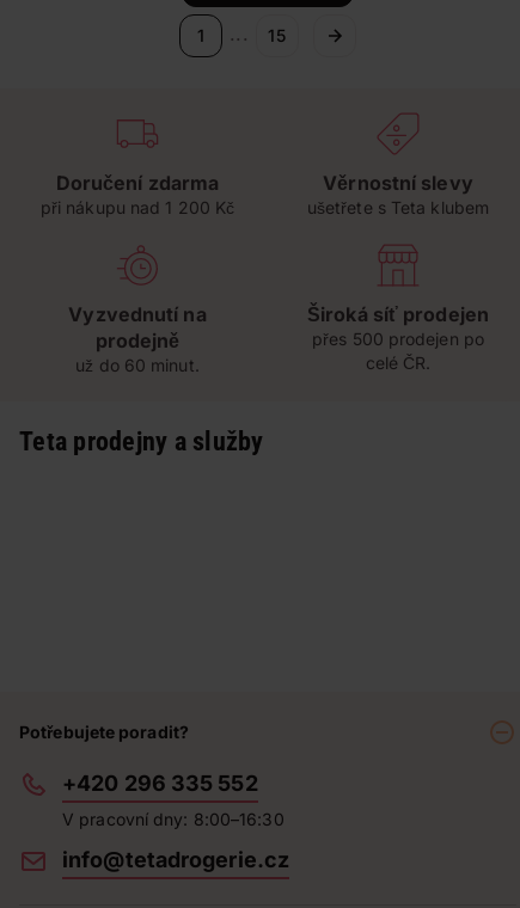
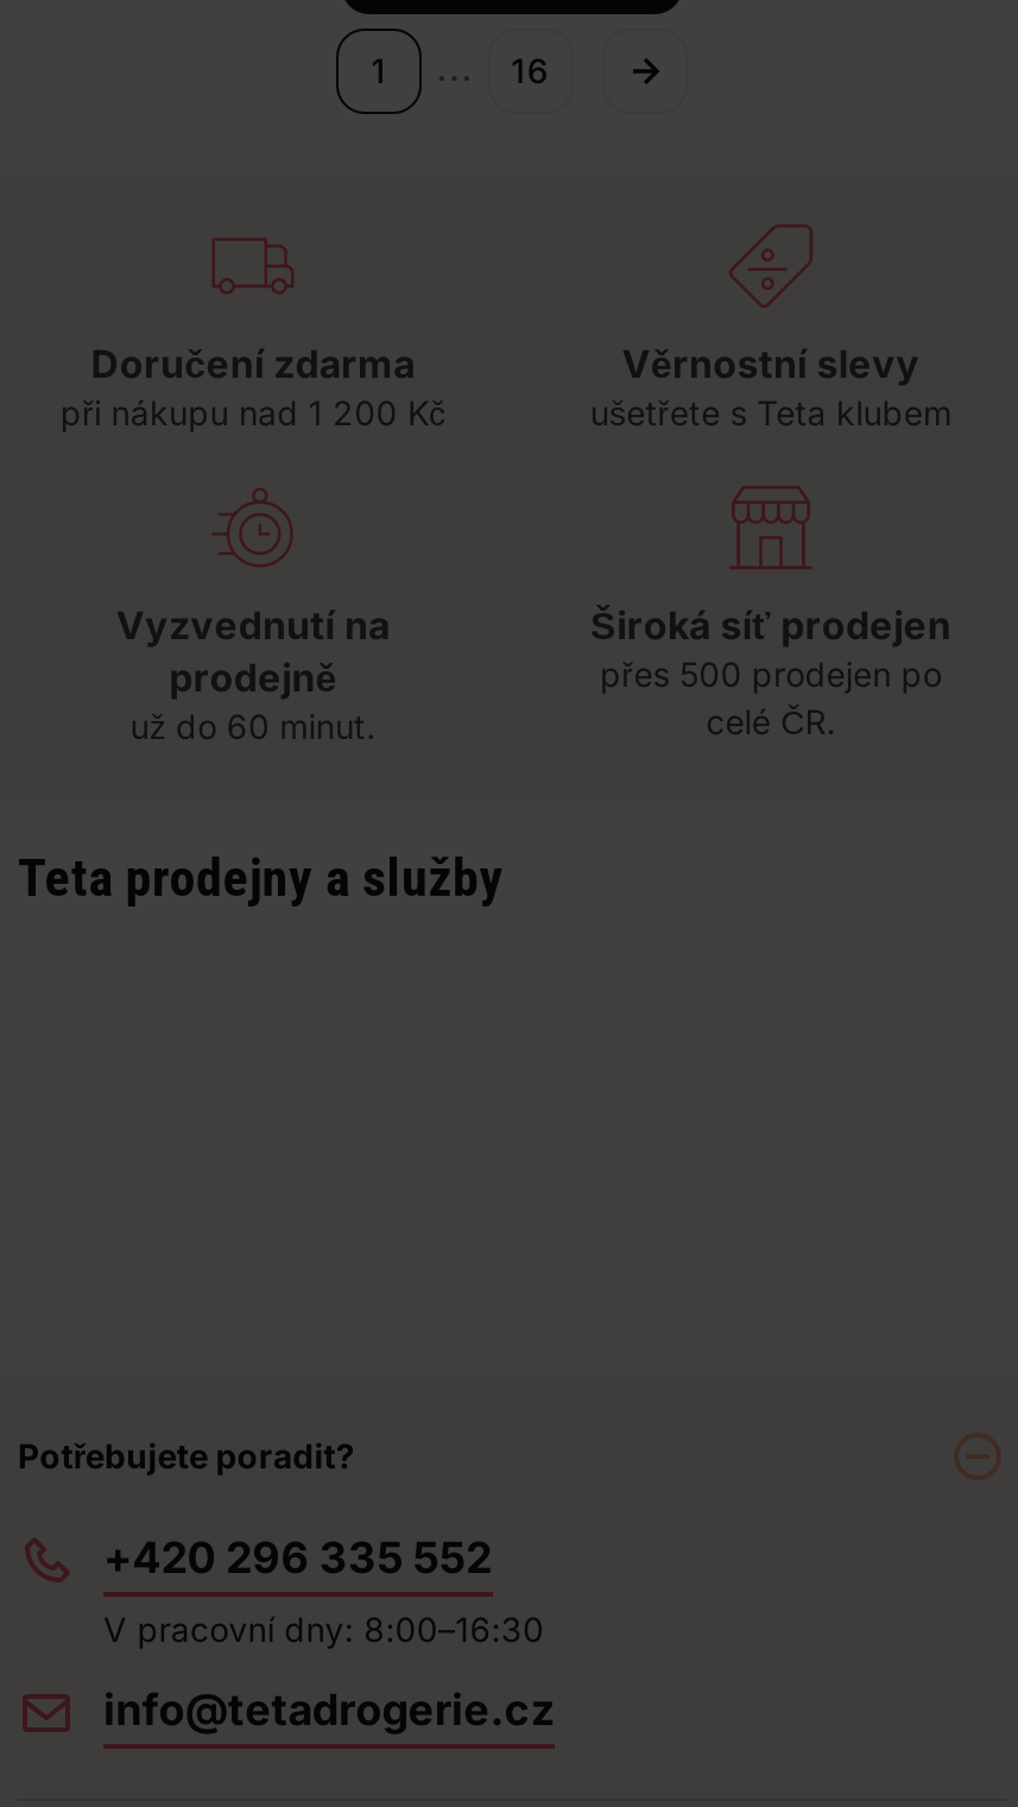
- 15
+ 16
